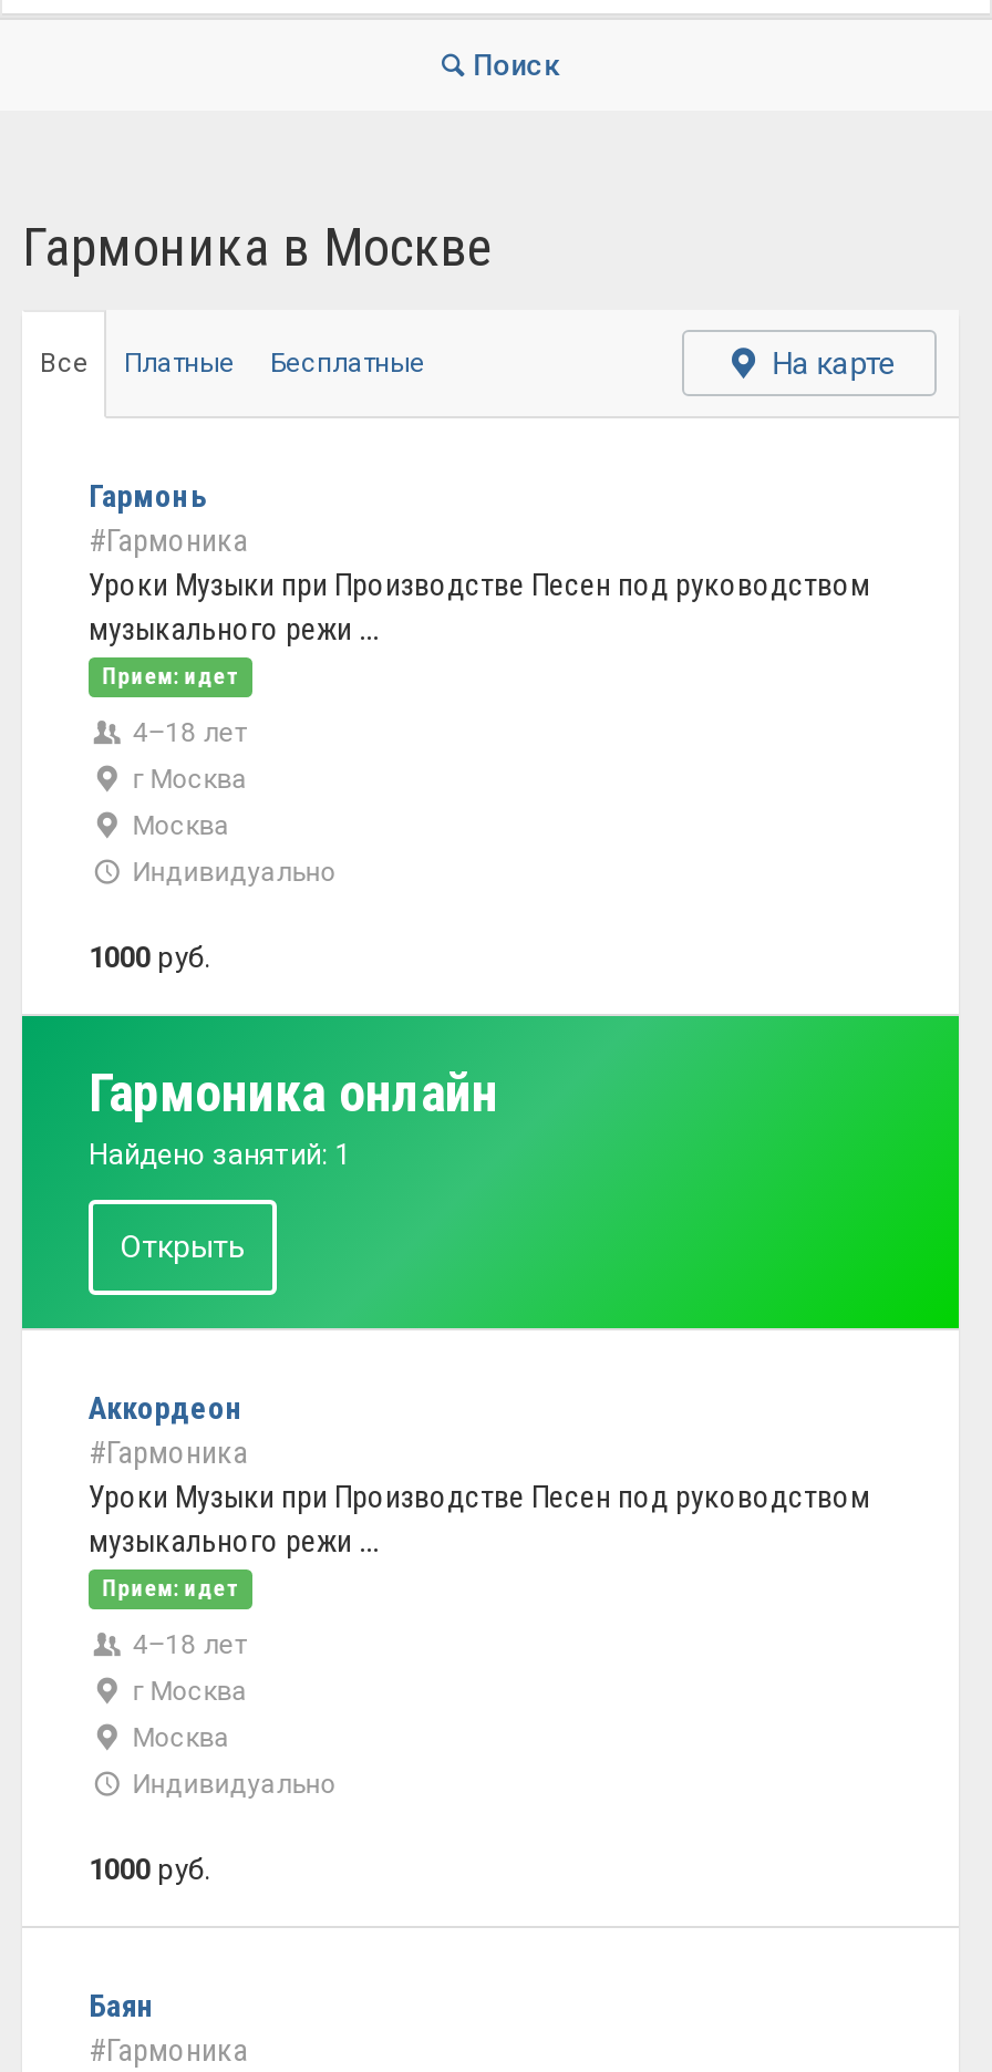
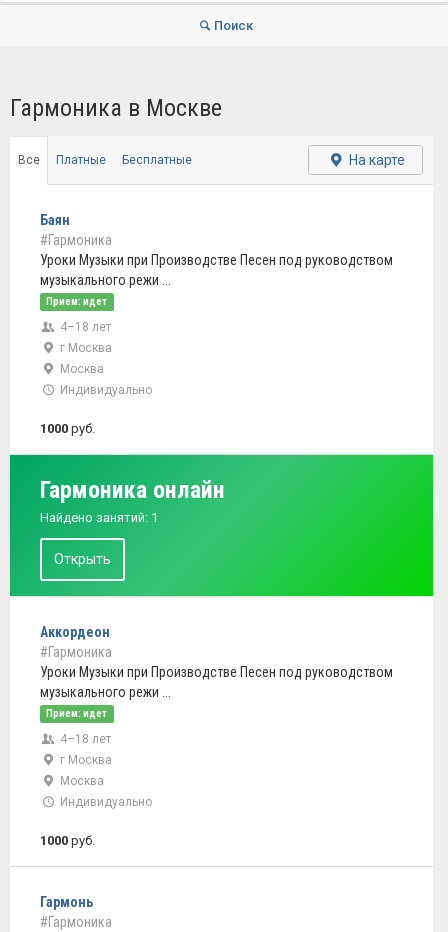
moved down: Гармонь

moved up: Баян
